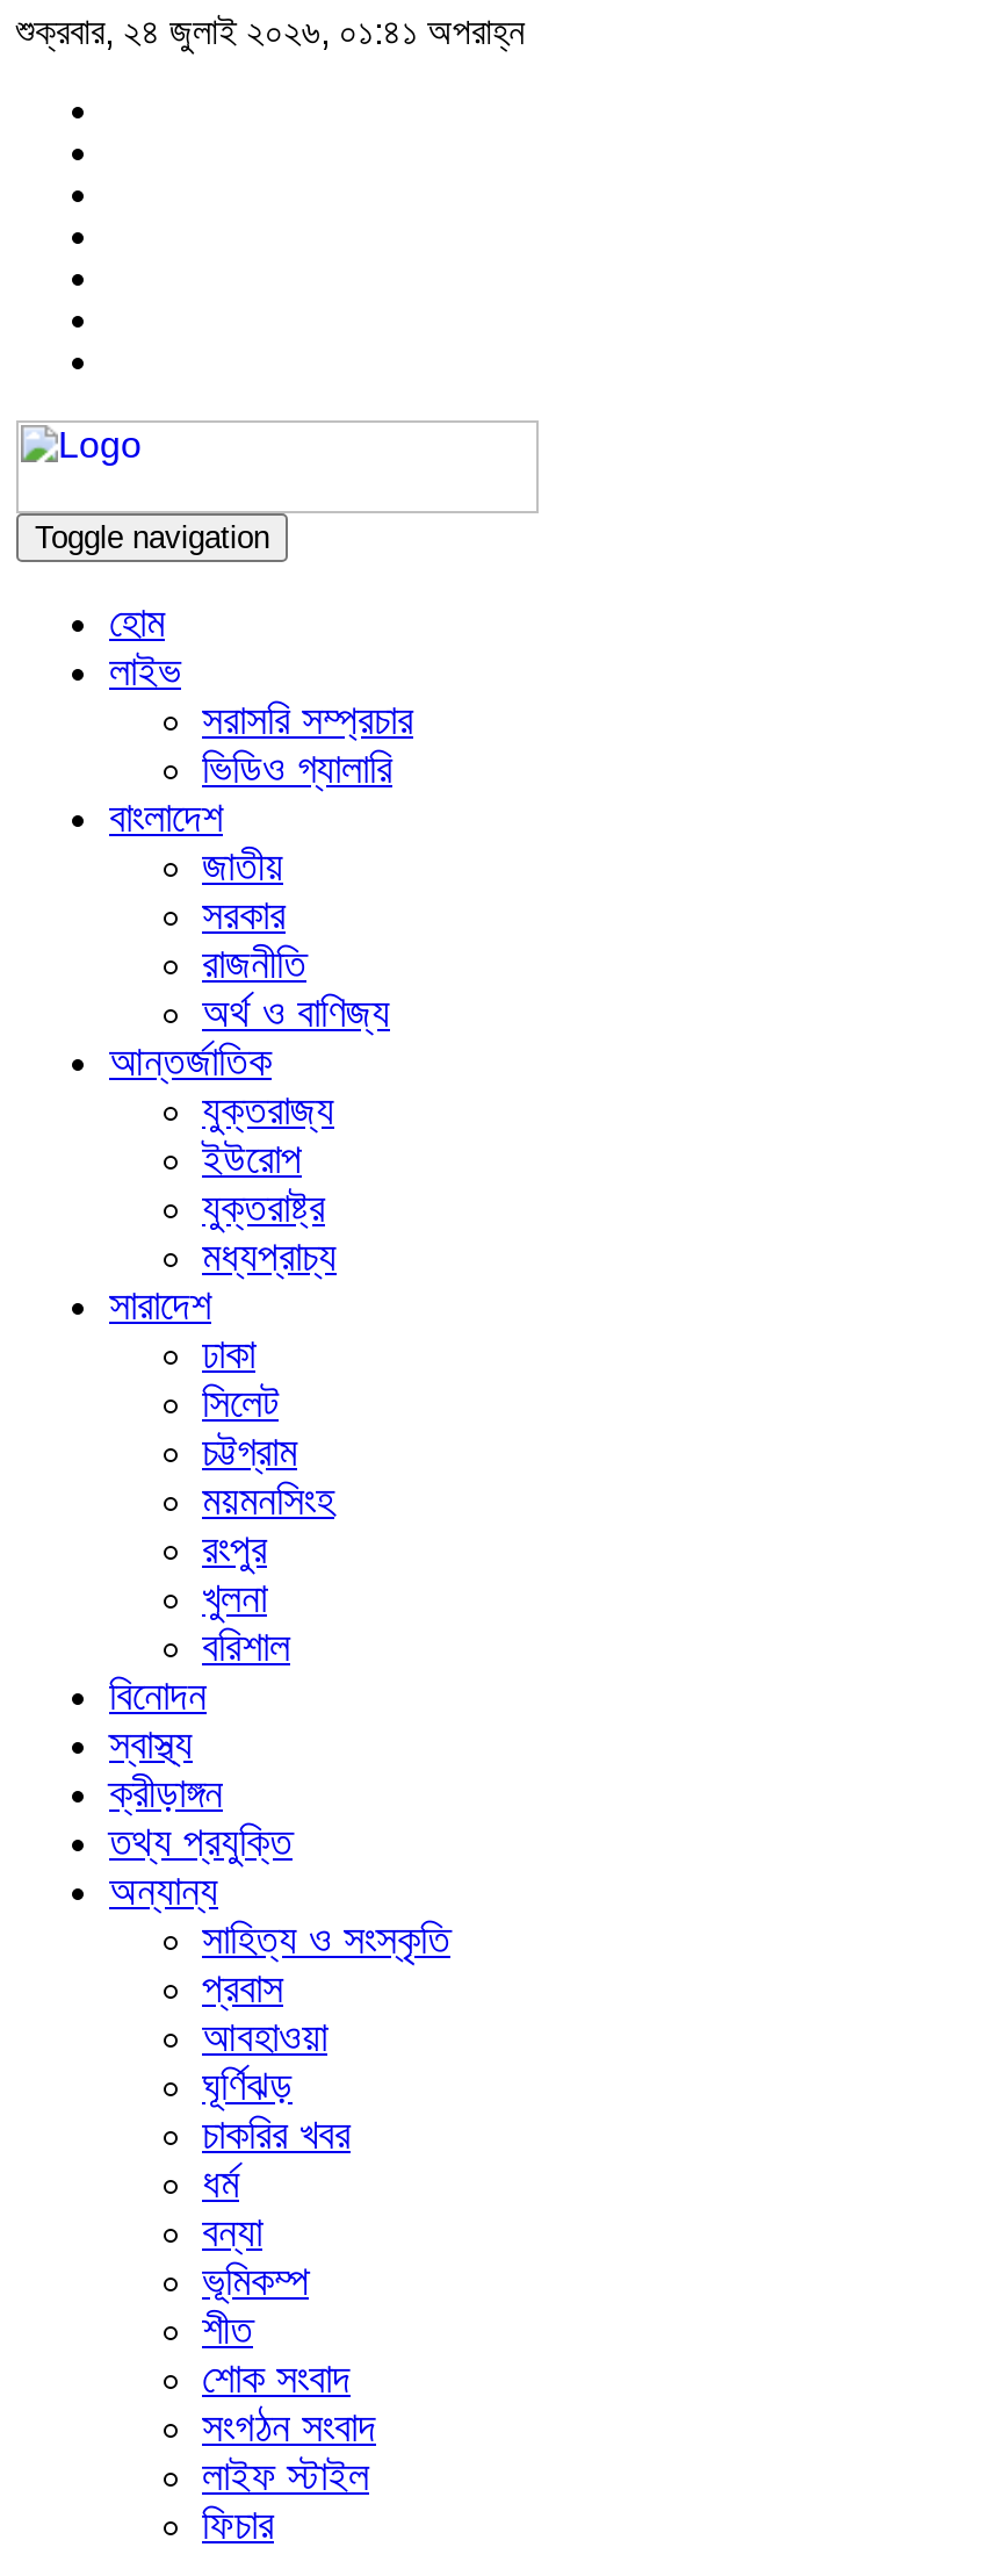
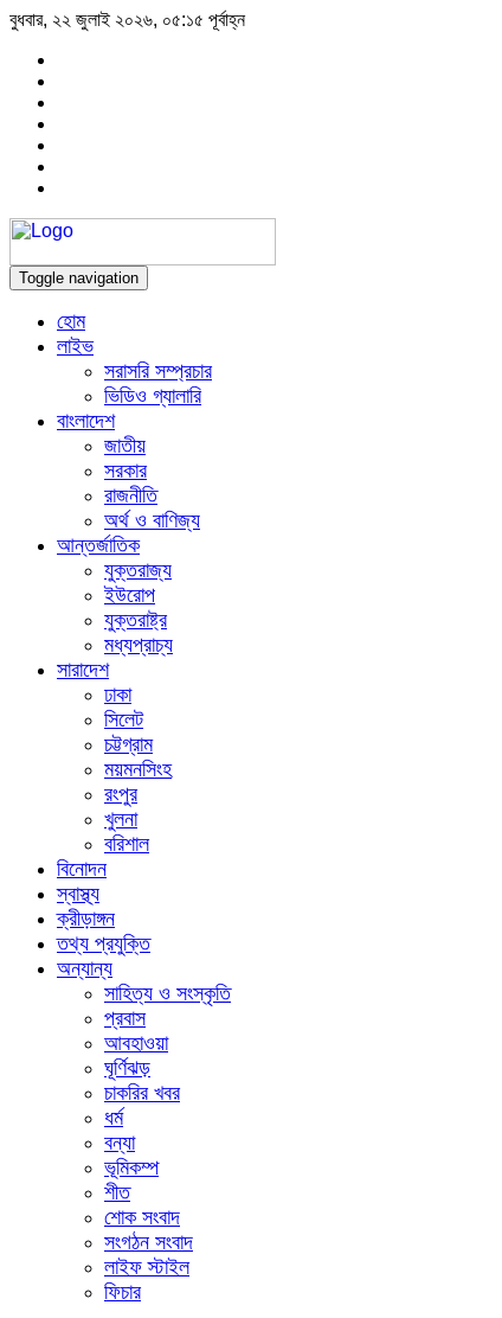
- শুক্রবার, ২৪ জুলাই ২০২৬, ০১:৪১ অপরাহ্ন
+ বুধবার, ২২ জুলাই ২০২৬, ০৫:১৫ পূর্বাহ্ন
